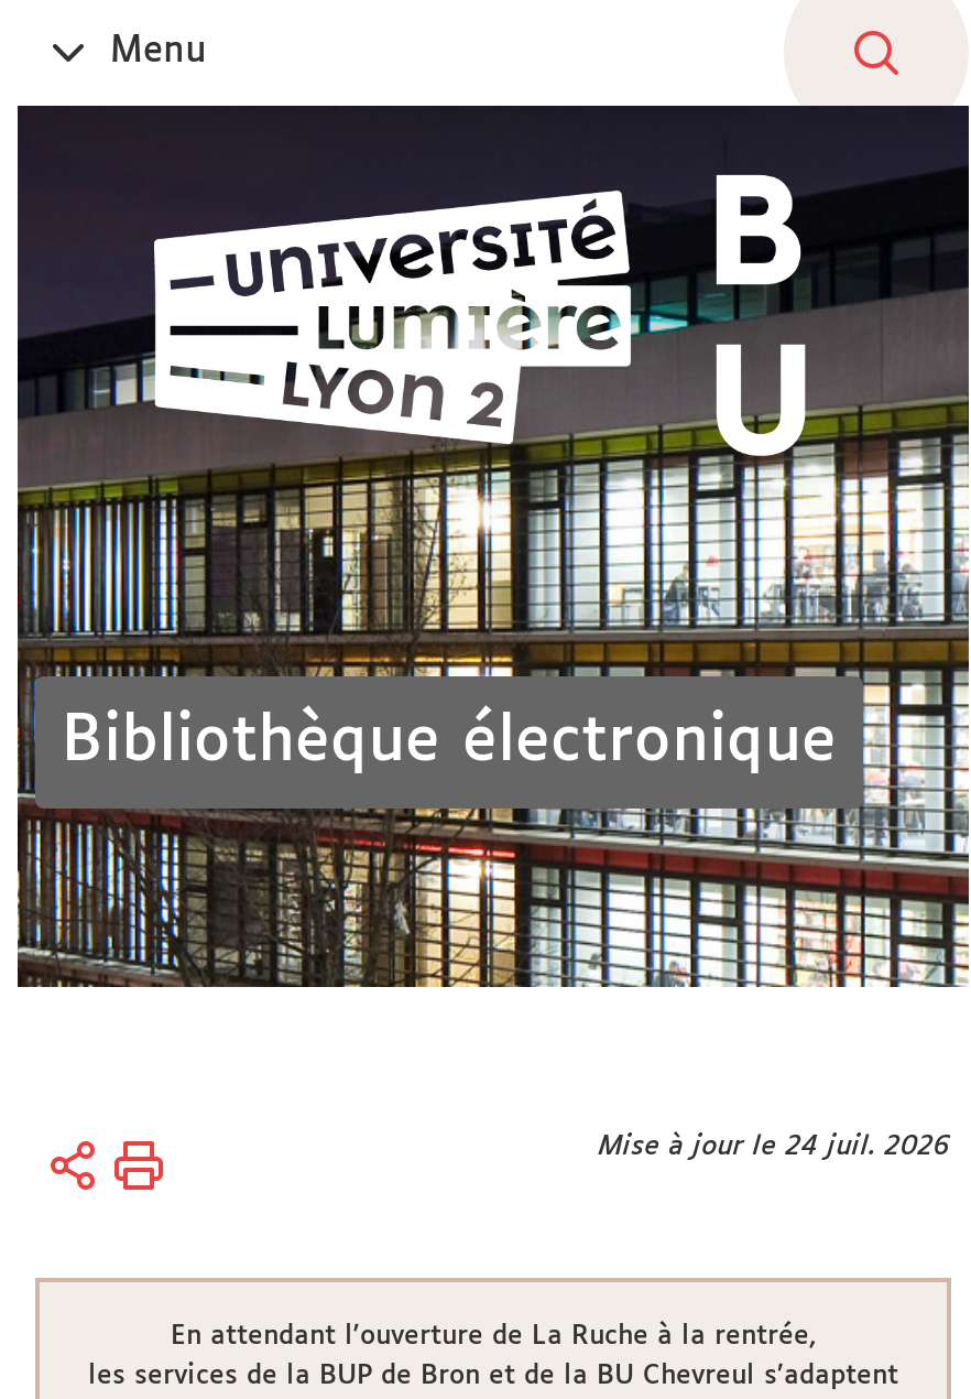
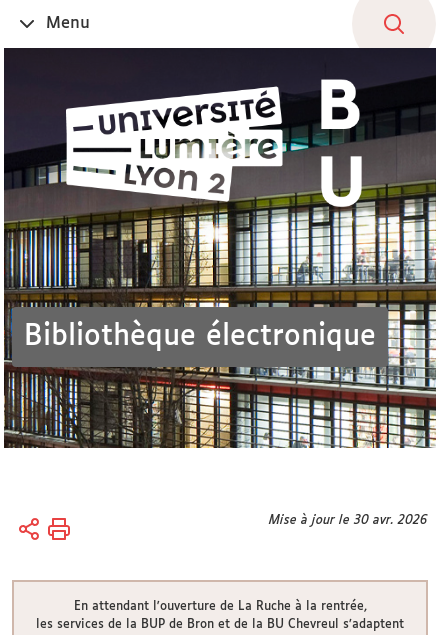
- Mise à jour le 24 juil. 2026
+ Mise à jour le 30 avr. 2026
